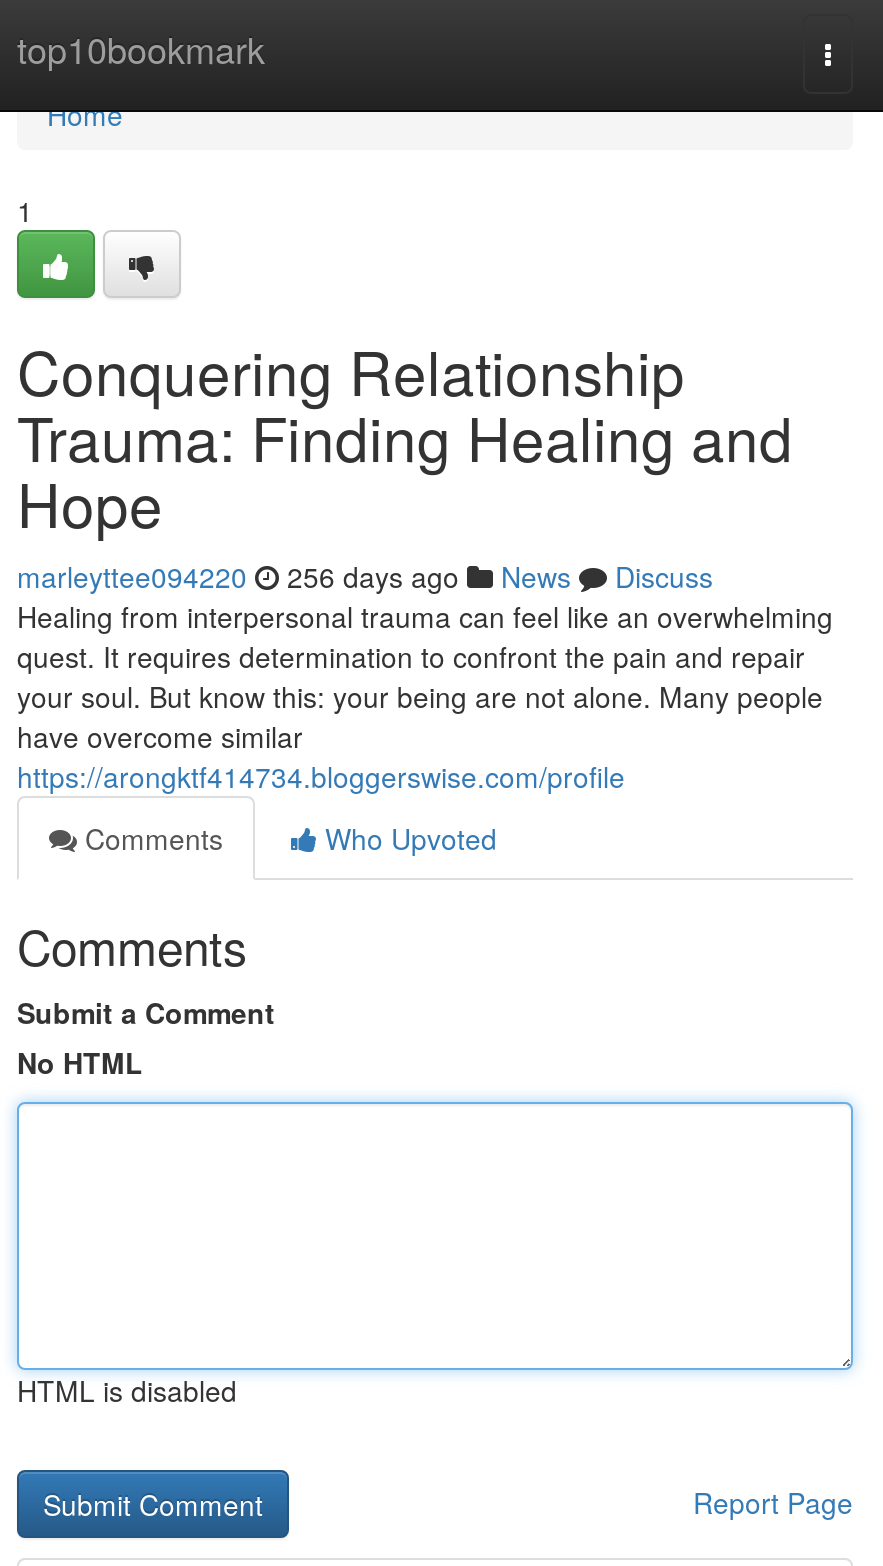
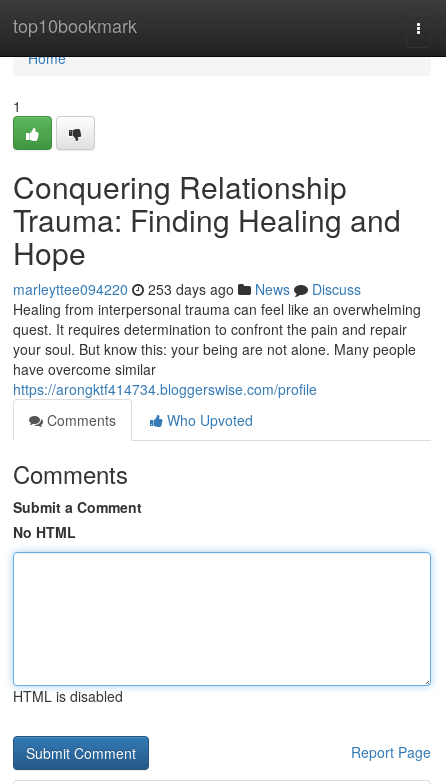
- marleyttee094220 256 days ago News Discuss
+ marleyttee094220 253 days ago News Discuss
